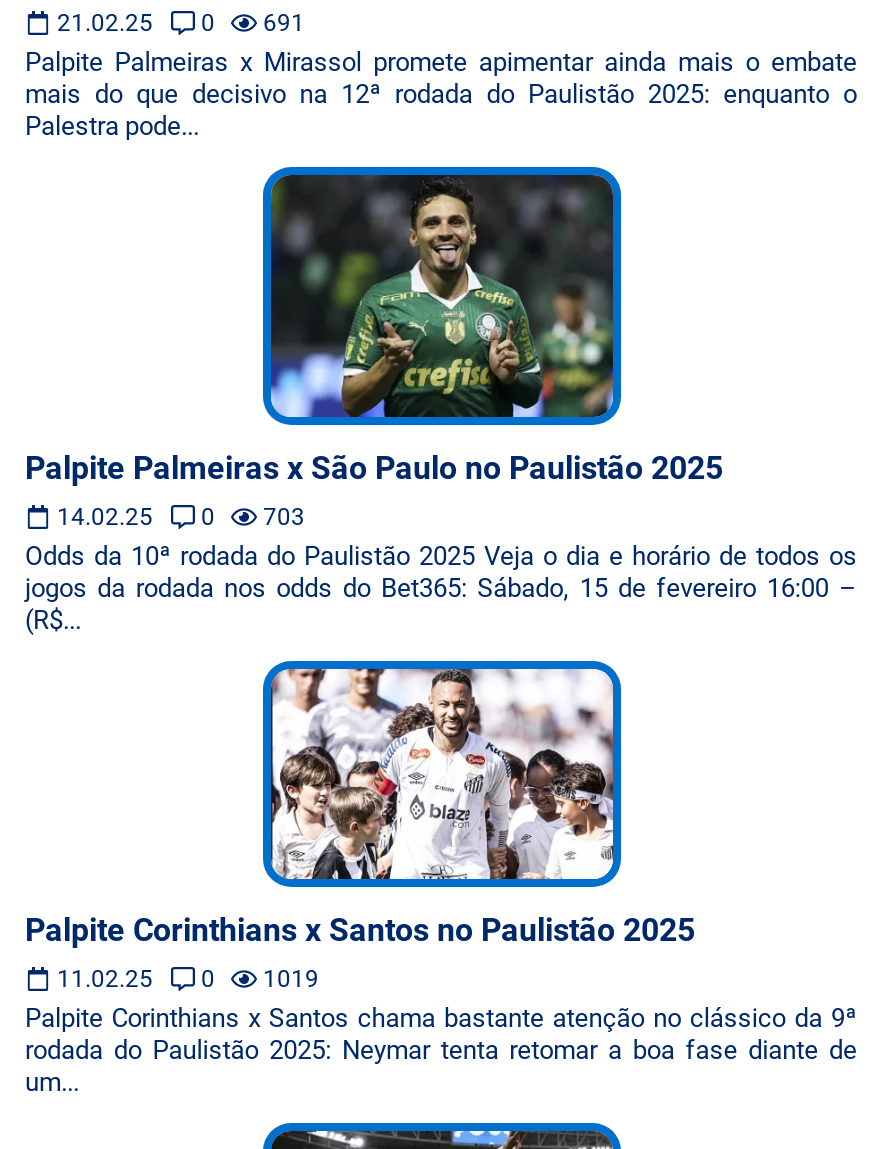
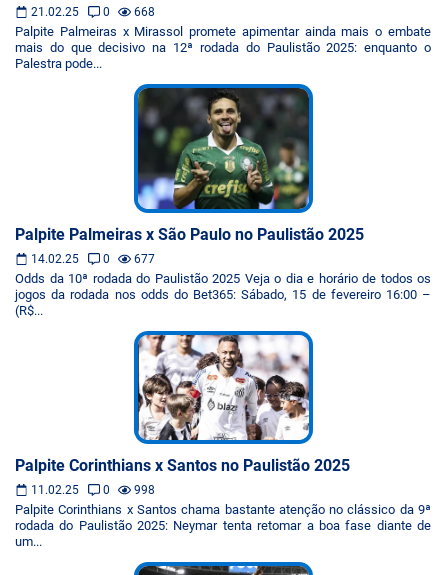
- 21.02.25 0 691
+ 21.02.25 0 668

- 14.02.25 0 703
+ 14.02.25 0 677

- 11.02.25 0 1019
+ 11.02.25 0 998
